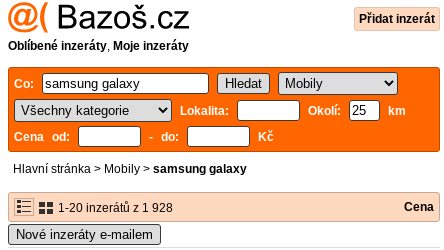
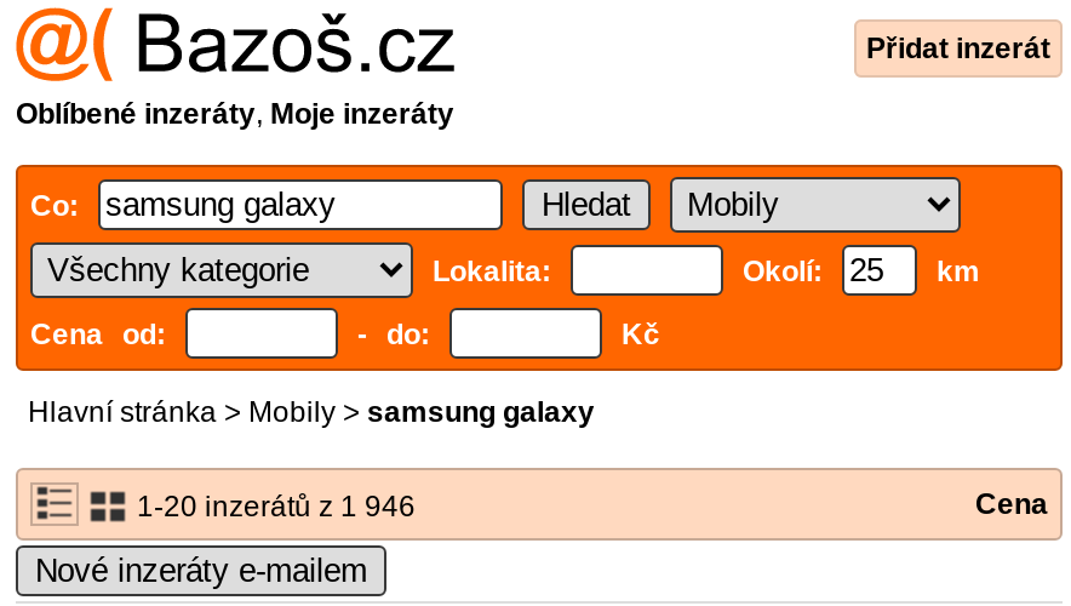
- 1-20 inzerátů z 1 928
+ 1-20 inzerátů z 1 946
